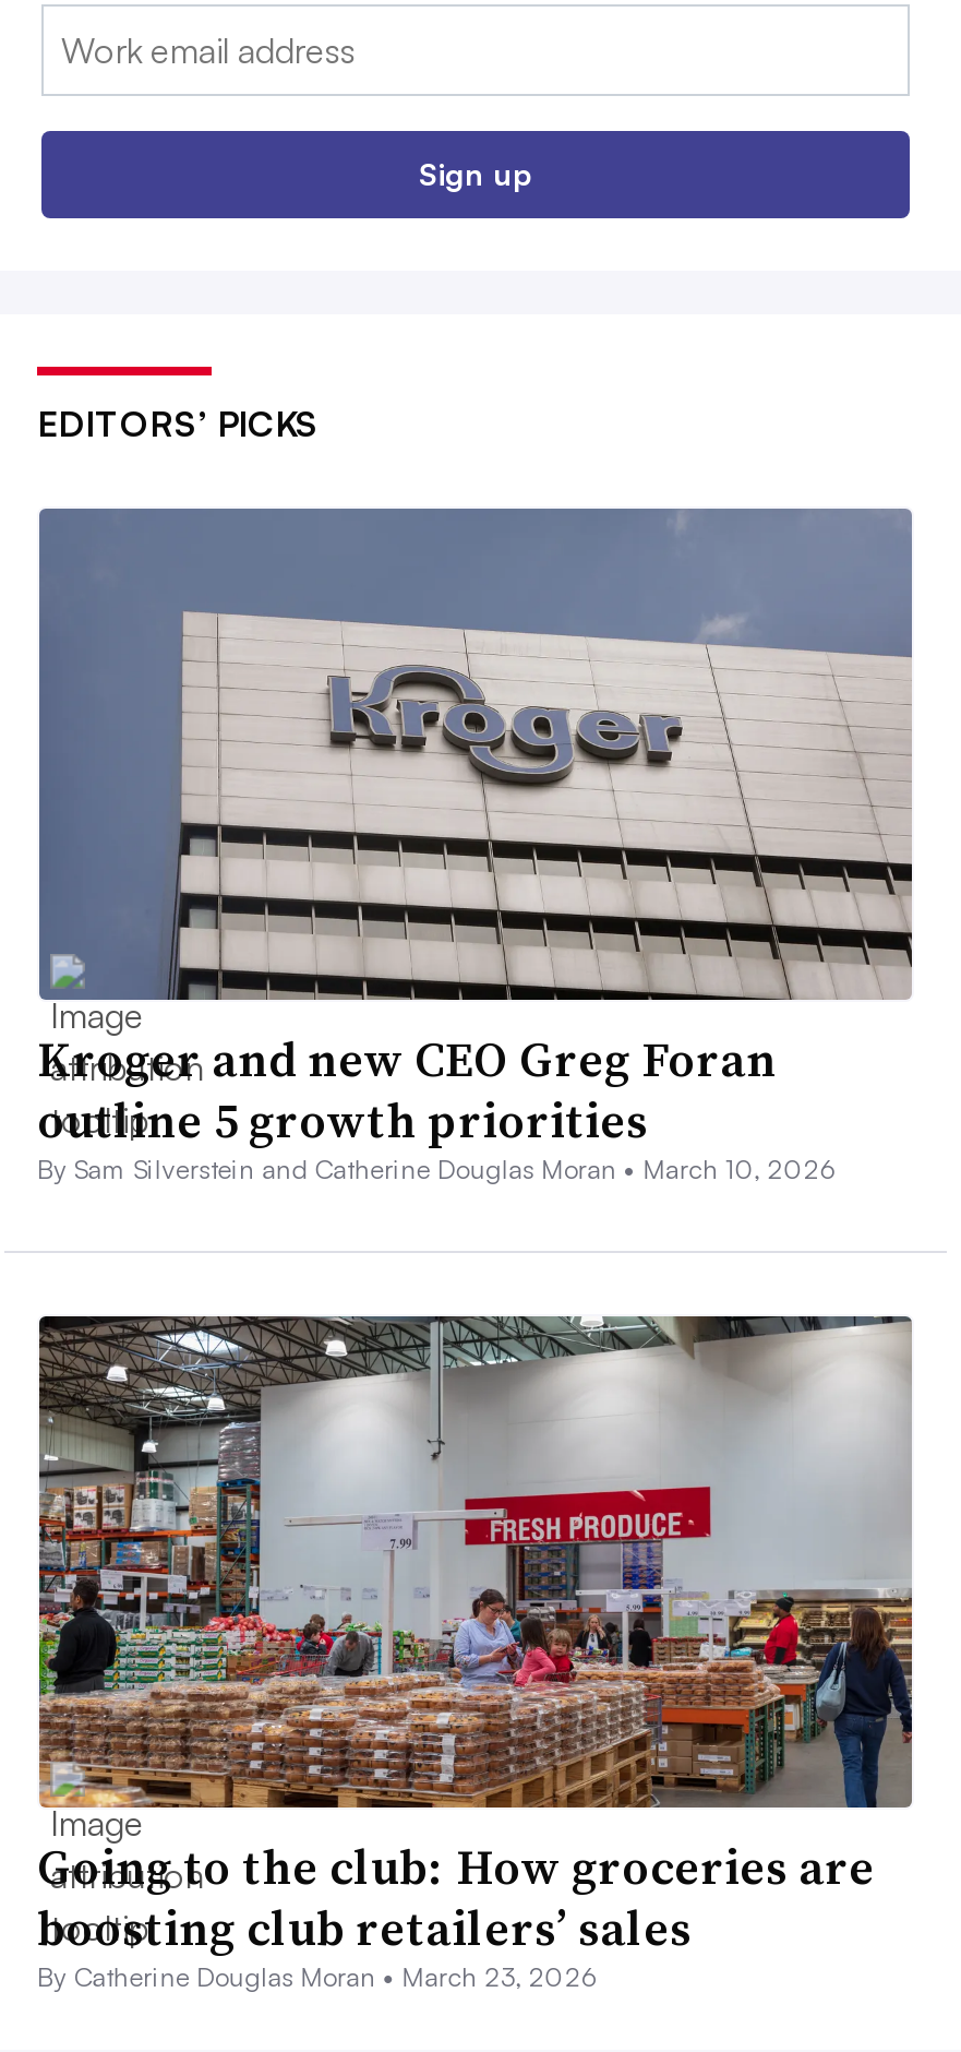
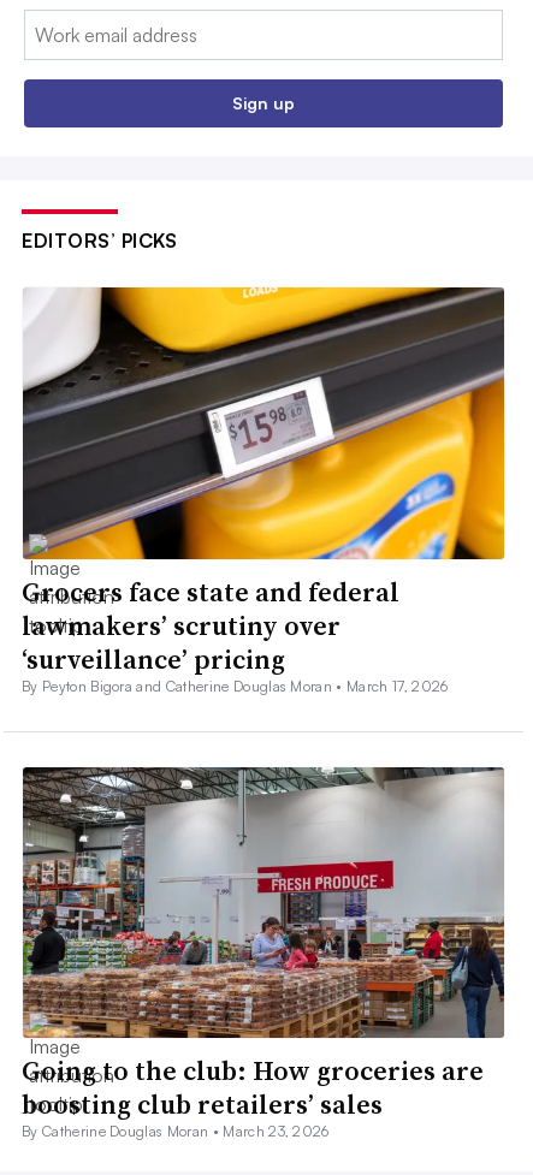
- [image]
- Kroger and new CEO Greg Foran
- outline 5 growth priorities
- By Sam Silverstein and Catherine Douglas Moran • March 10, 2026
+ [image]
+ Grocers face state and federal
+ lawmakers’ scrutiny over
+ ‘surveillance’ pricing
+ By Peyton Bigora and Catherine Douglas Moran • March 17, 2026
